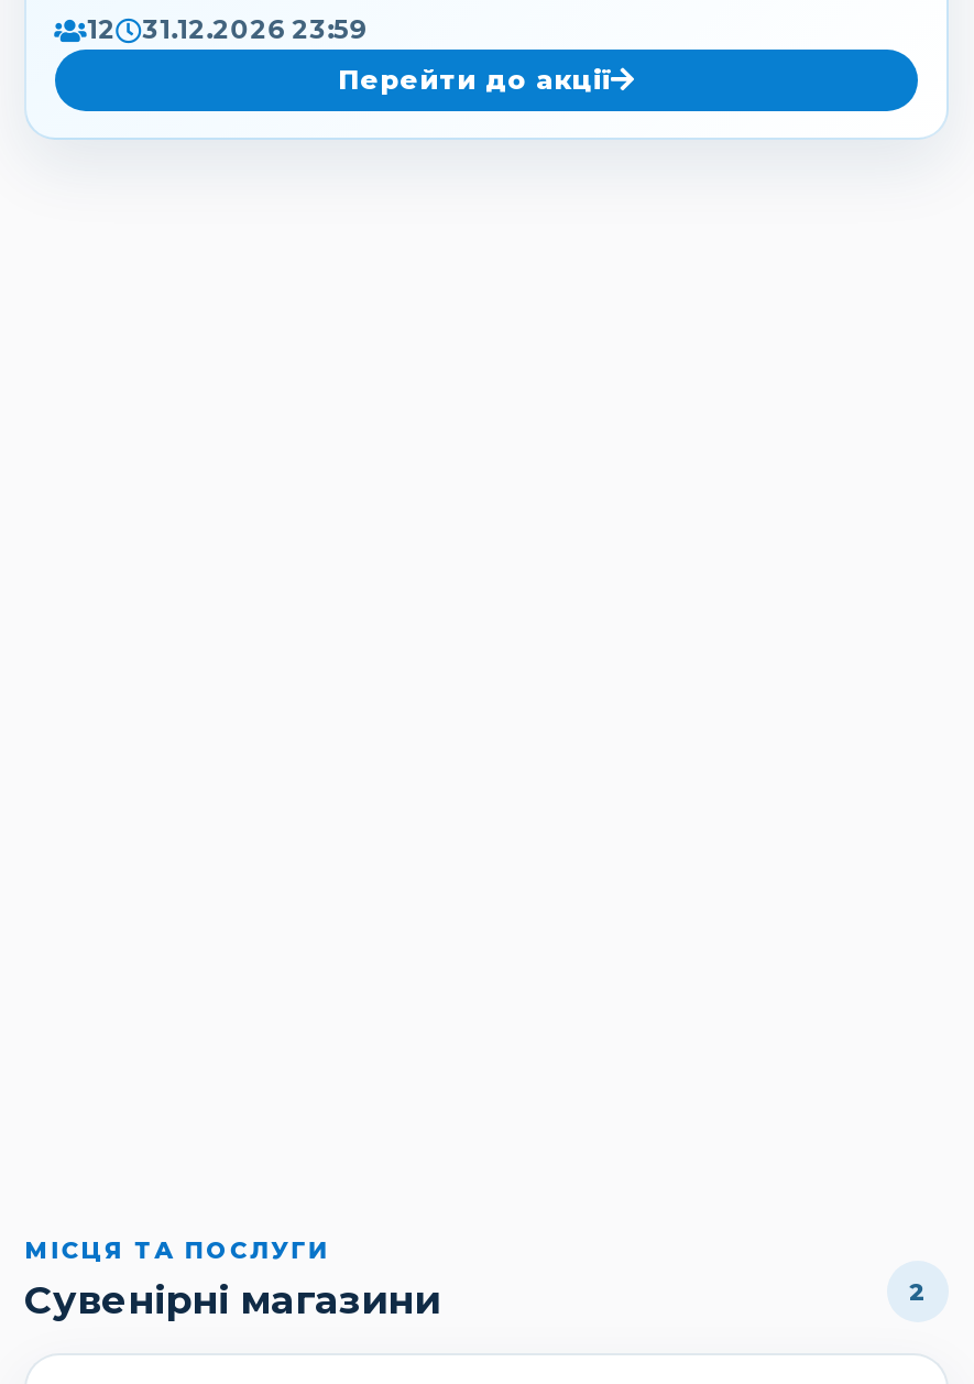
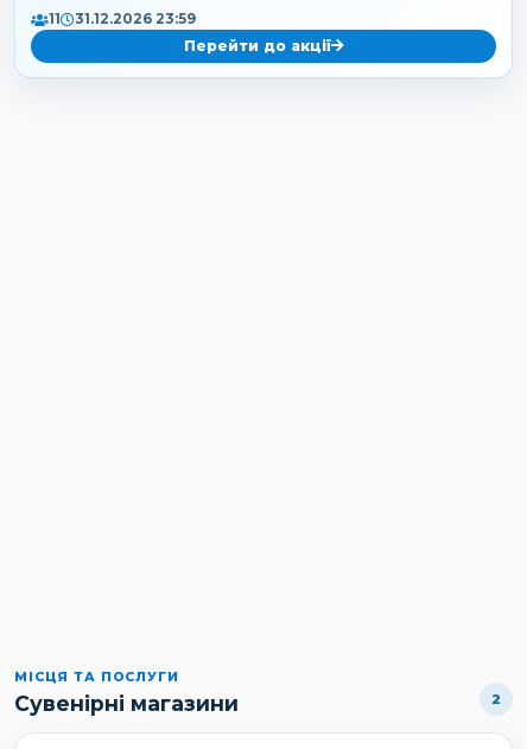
- 12 31.12.2026 23:59
+ 11 31.12.2026 23:59
